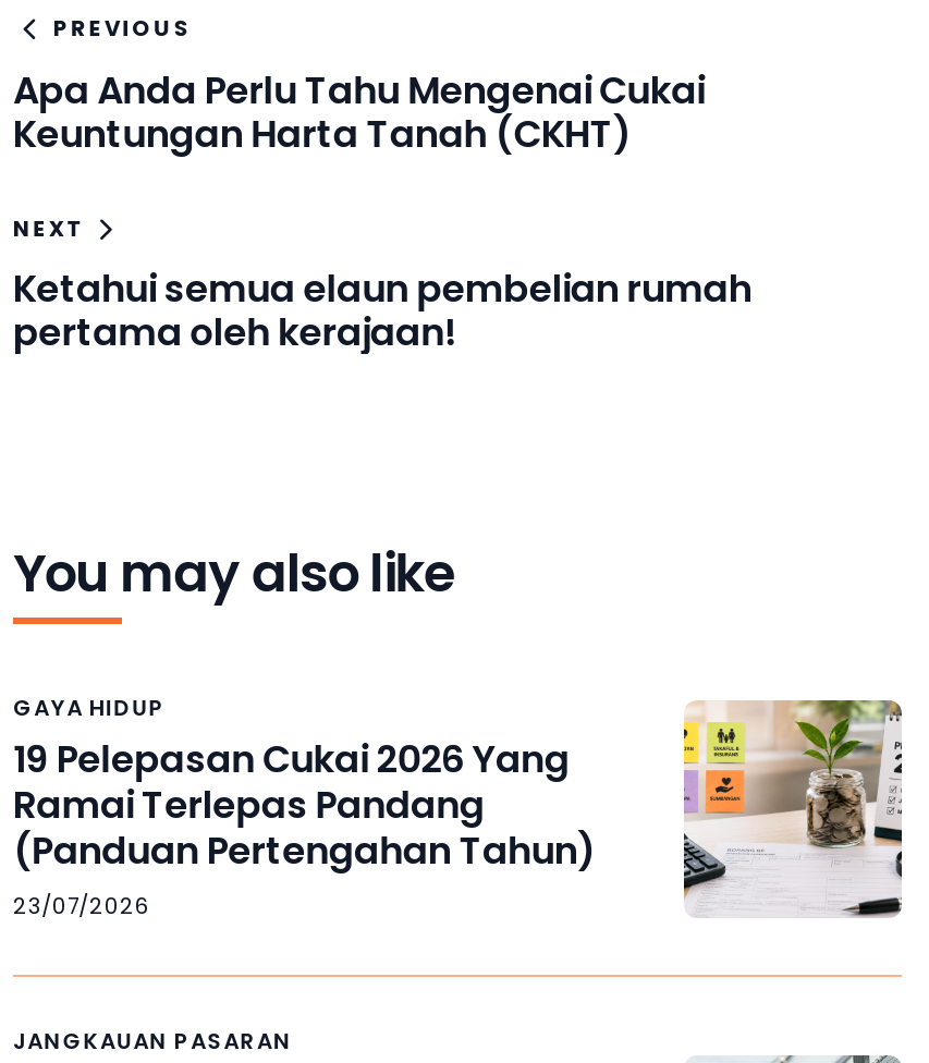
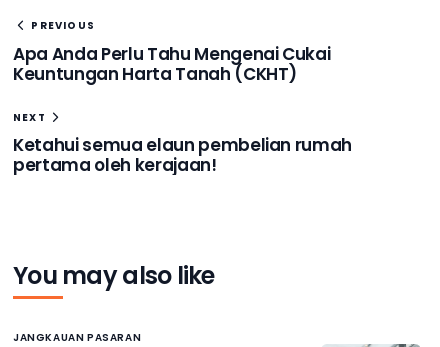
- [image]
- GAYA HIDUP
- 19 Pelepasan Cukai 2026 Yang
- Ramai Terlepas Pandang
- (Panduan Pertengahan Tahun)
- 23/07/2026
